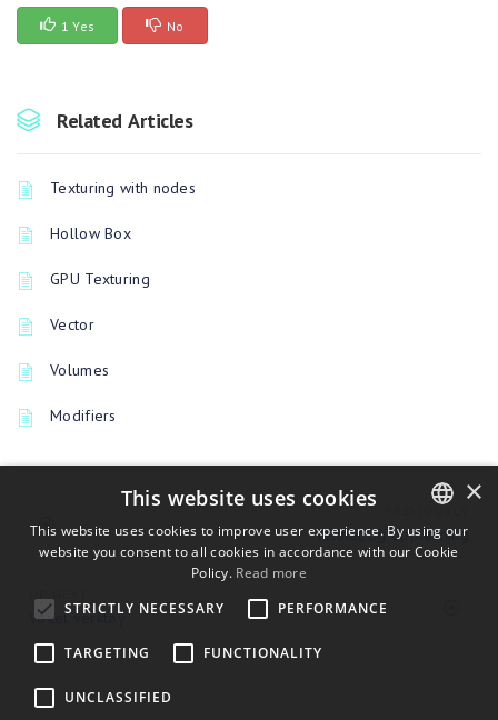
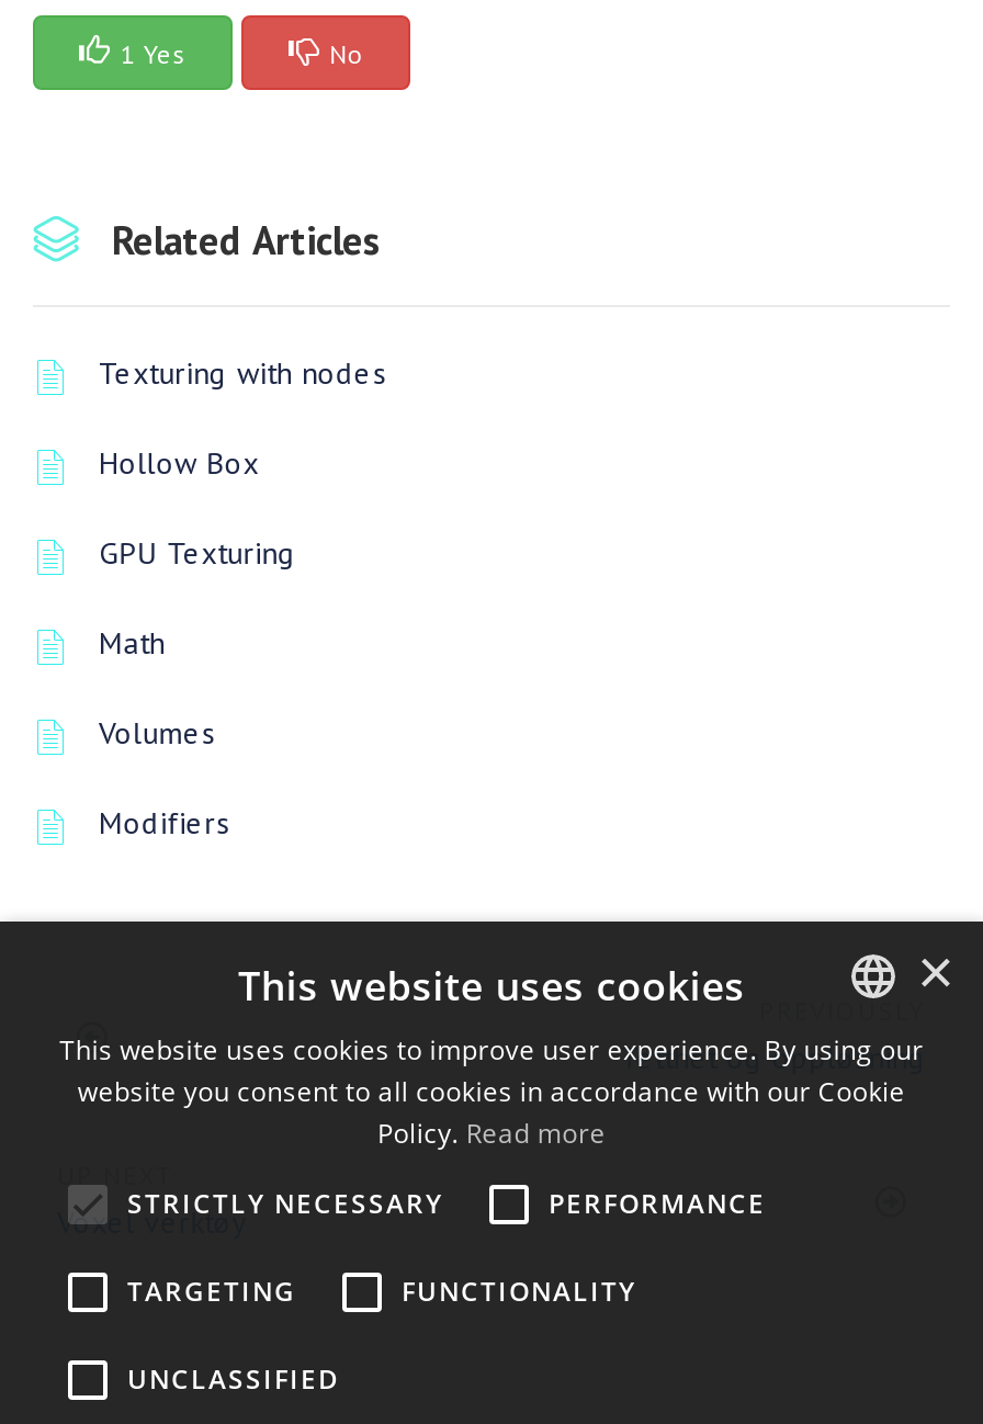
- Vector
+ Math
